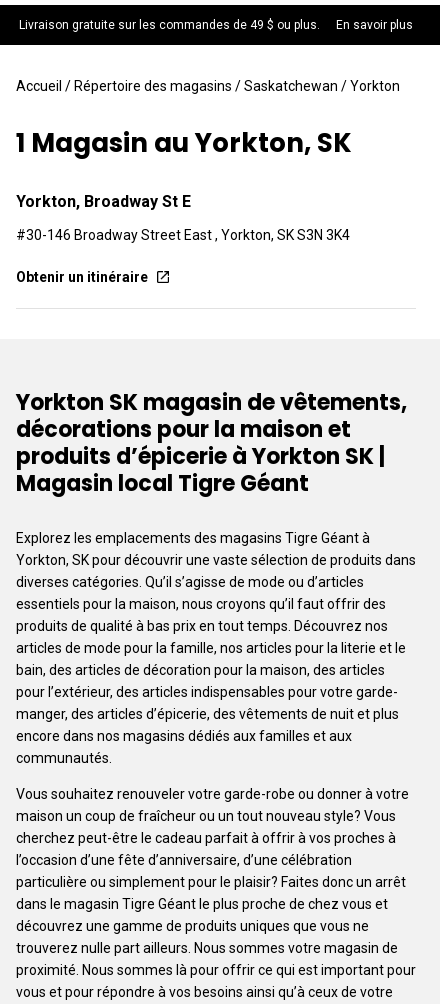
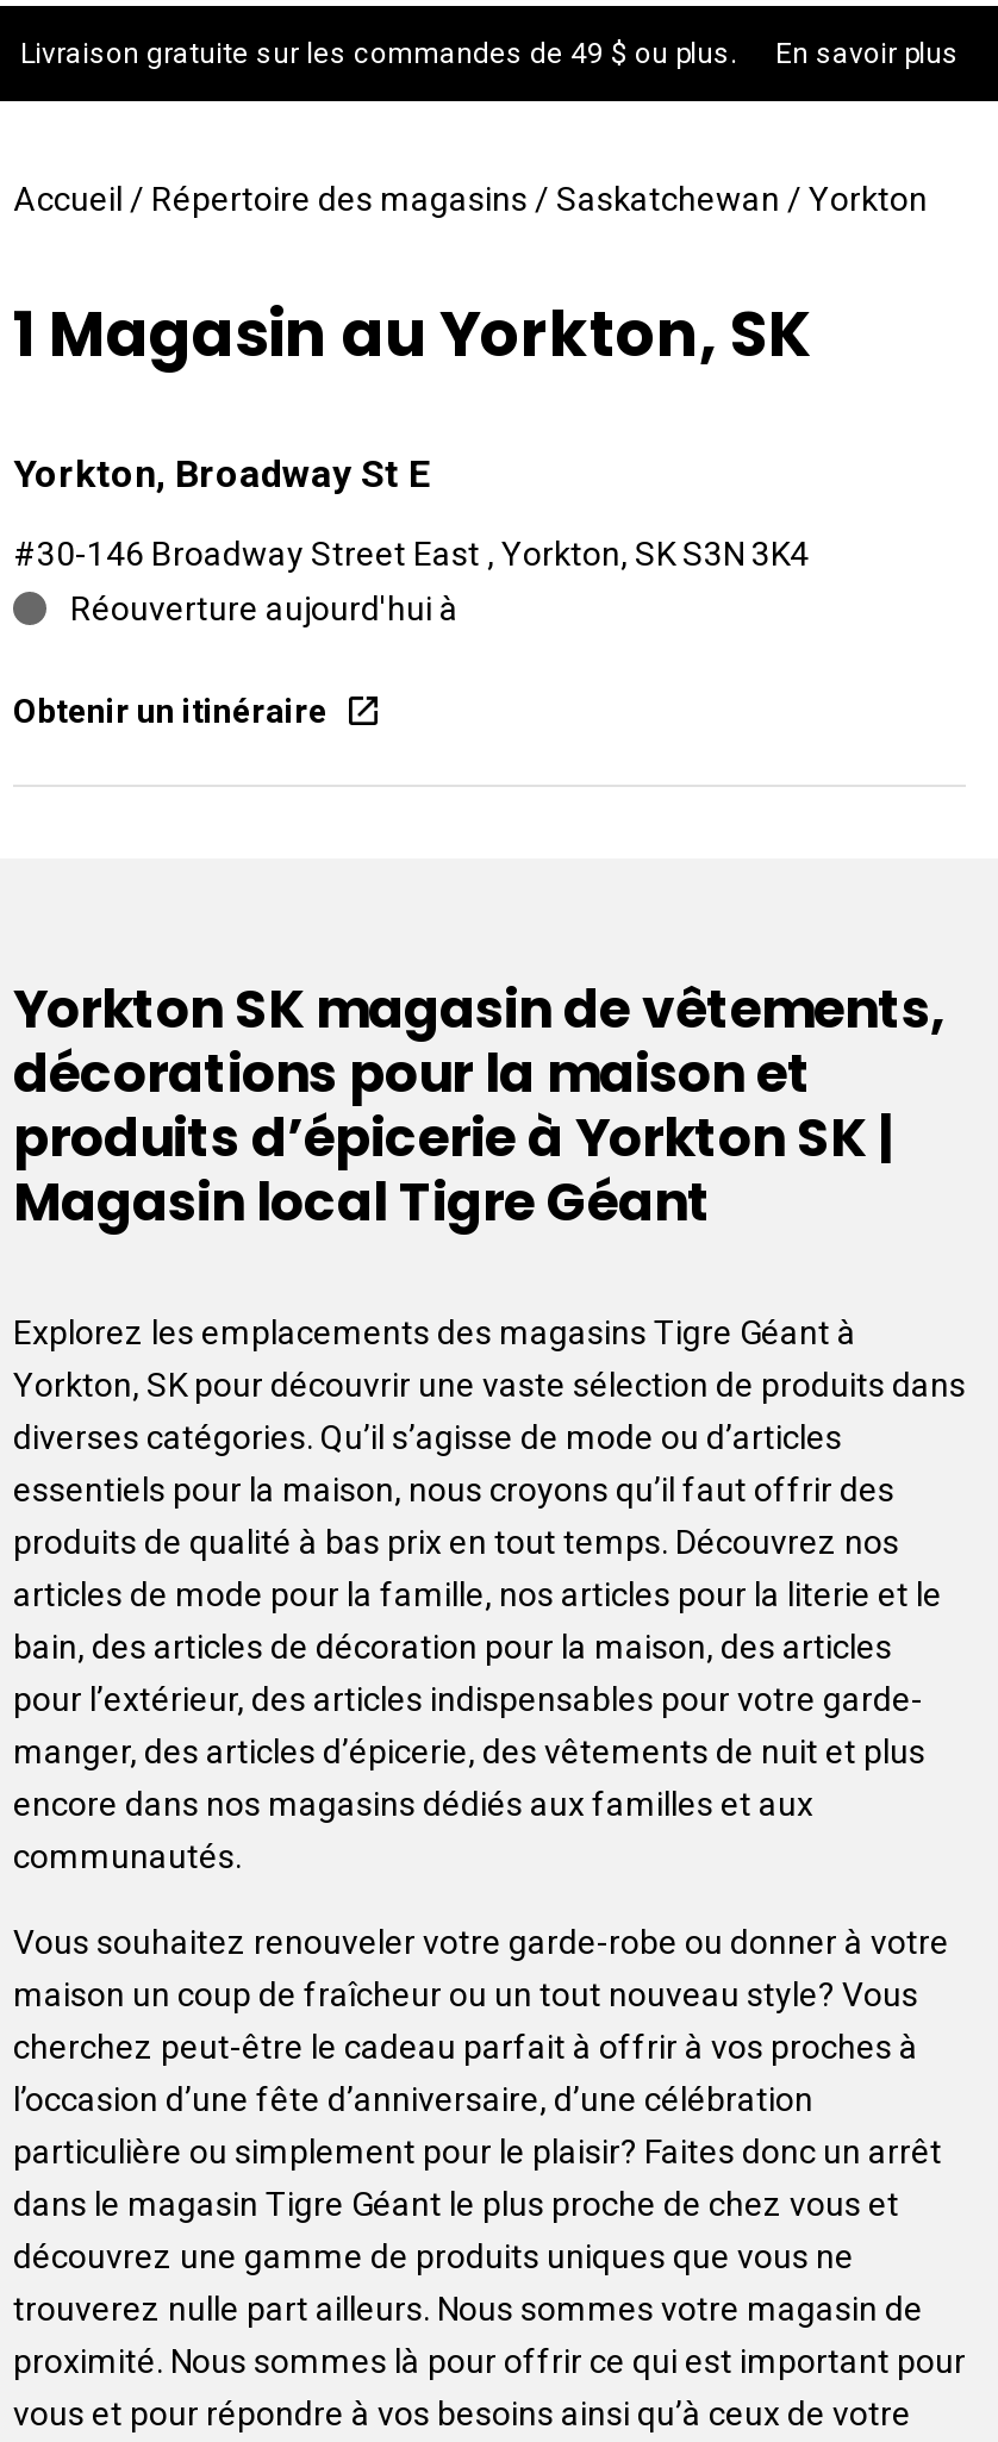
+ Réouverture aujourd'hui à
